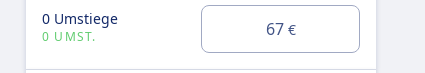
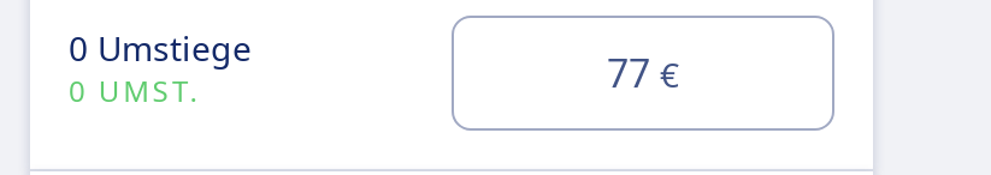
- 67 €
+ 77 €
